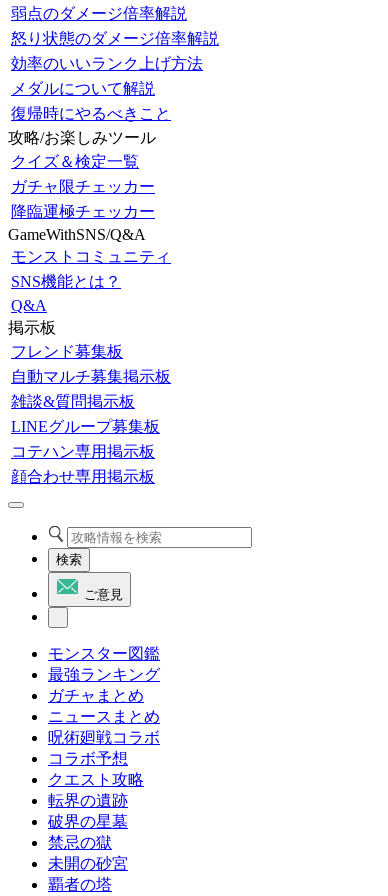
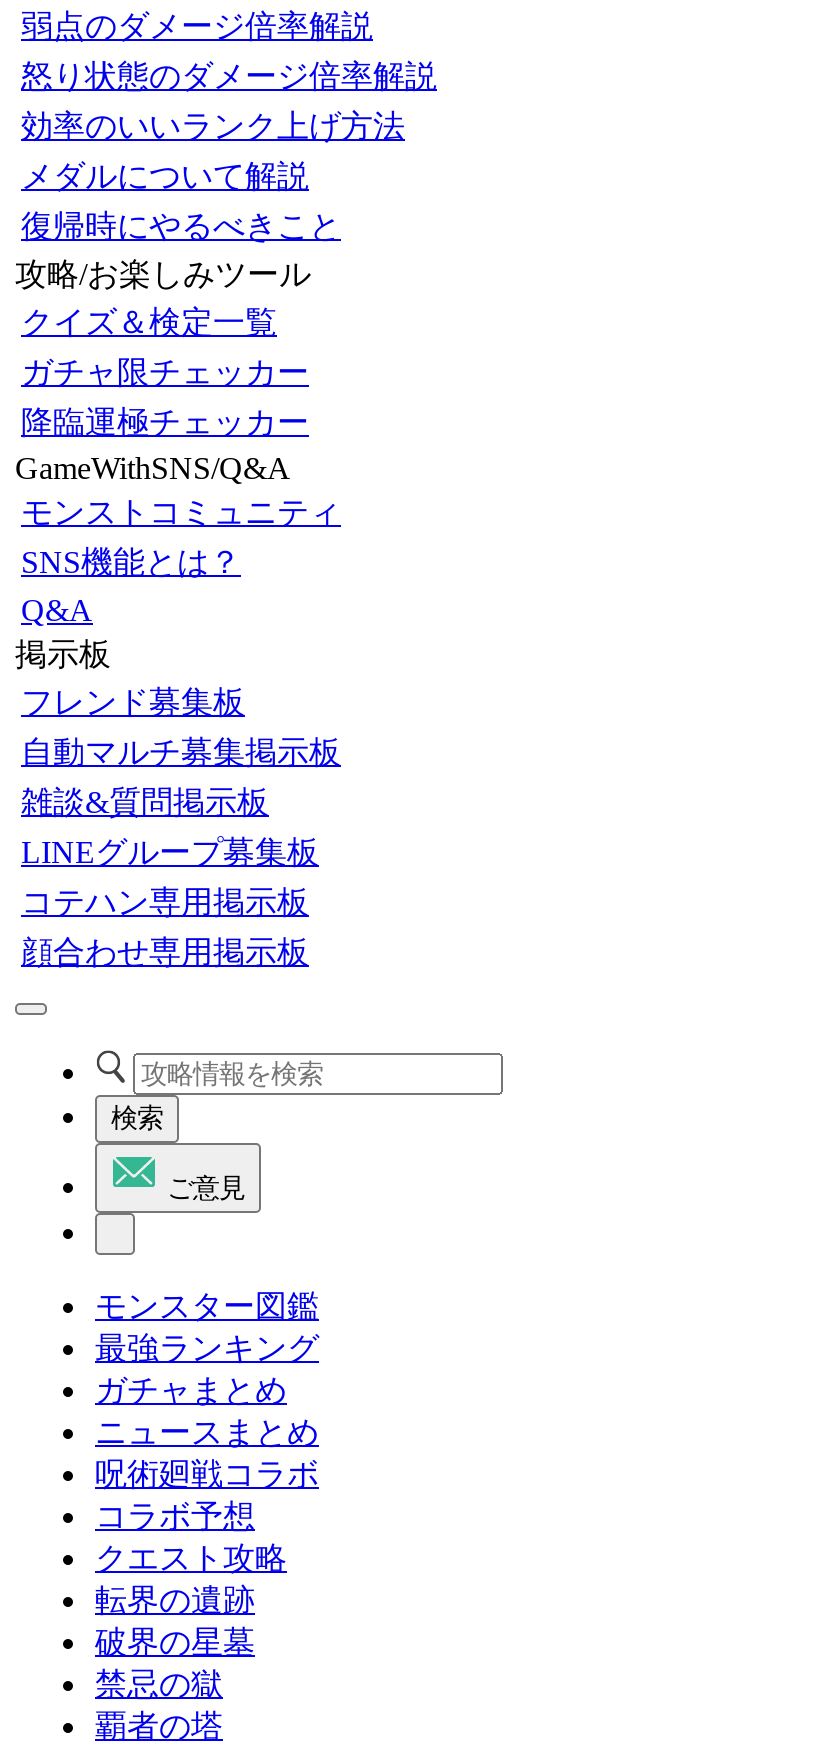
- 未開の砂宮
